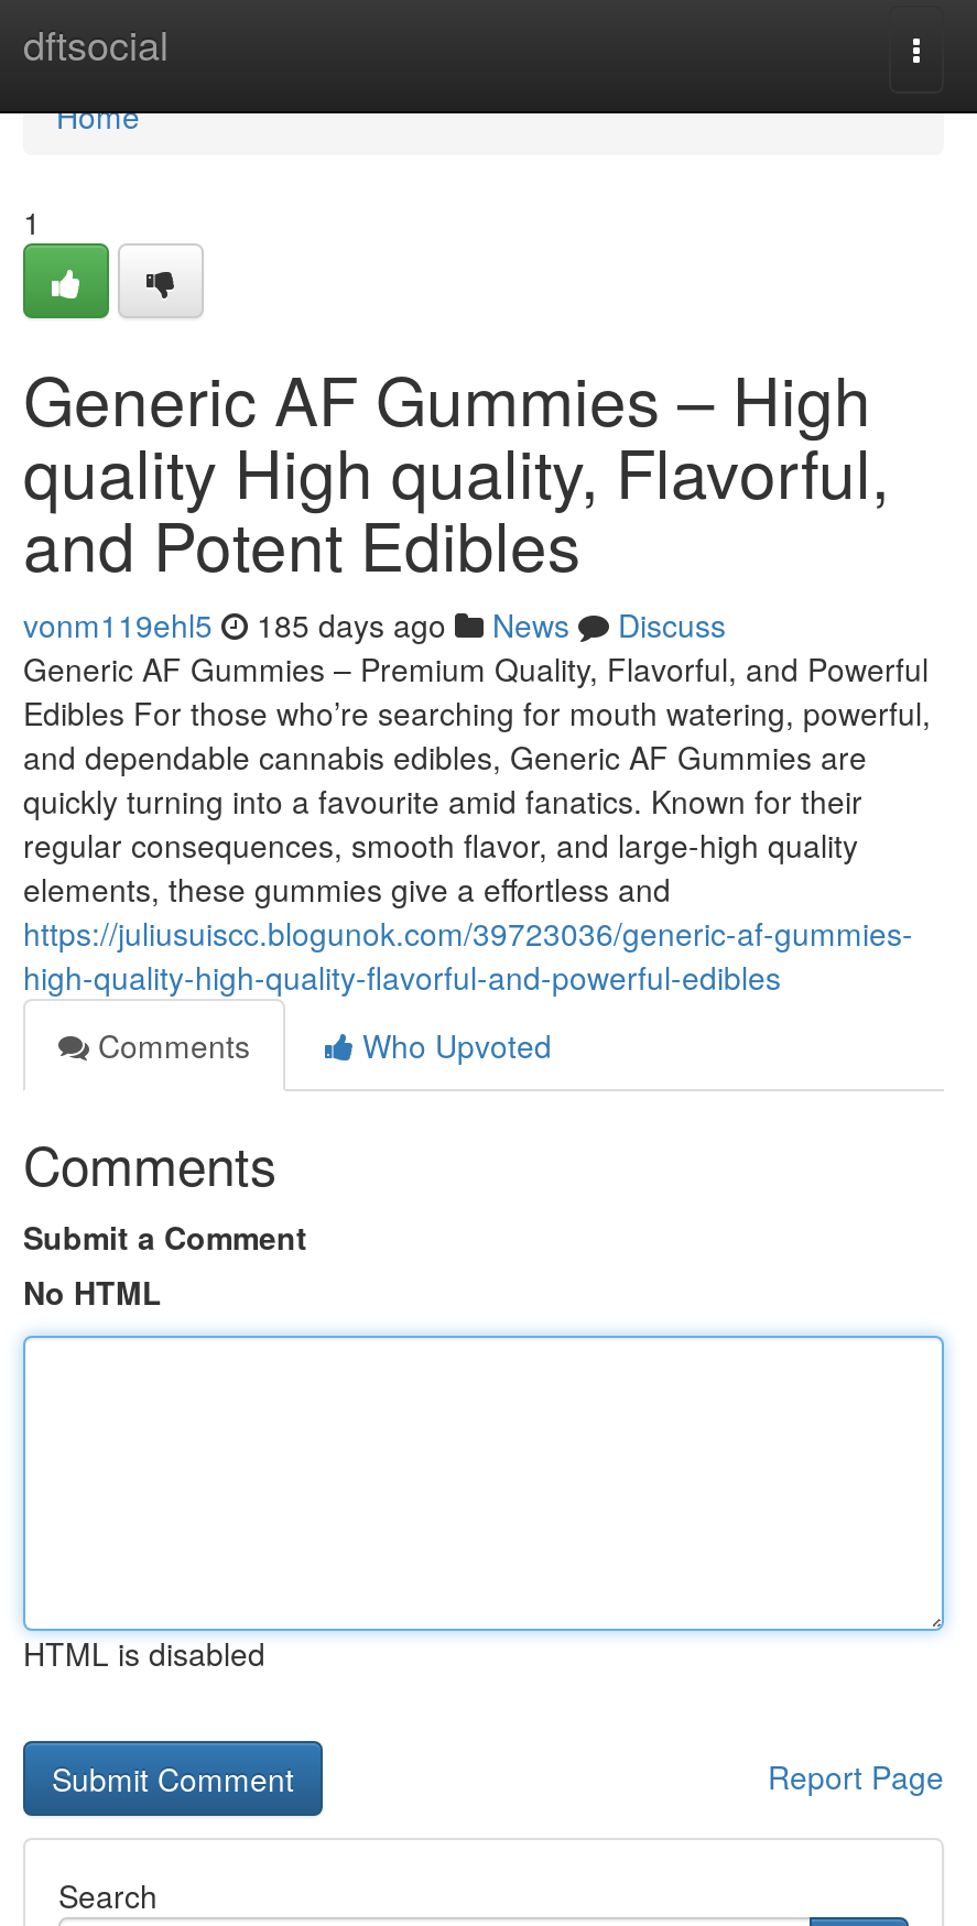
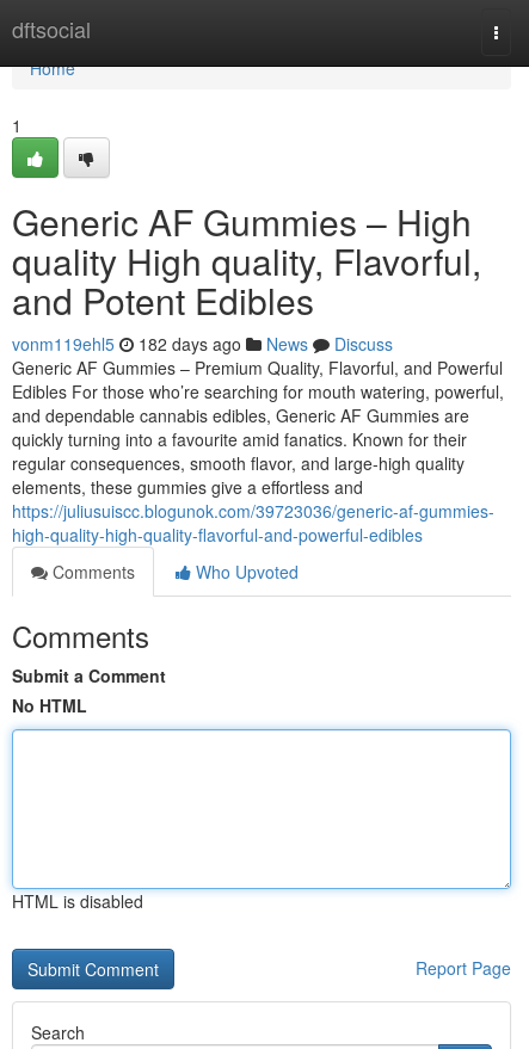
- vonm119ehl5 185 days ago News Discuss
+ vonm119ehl5 182 days ago News Discuss
